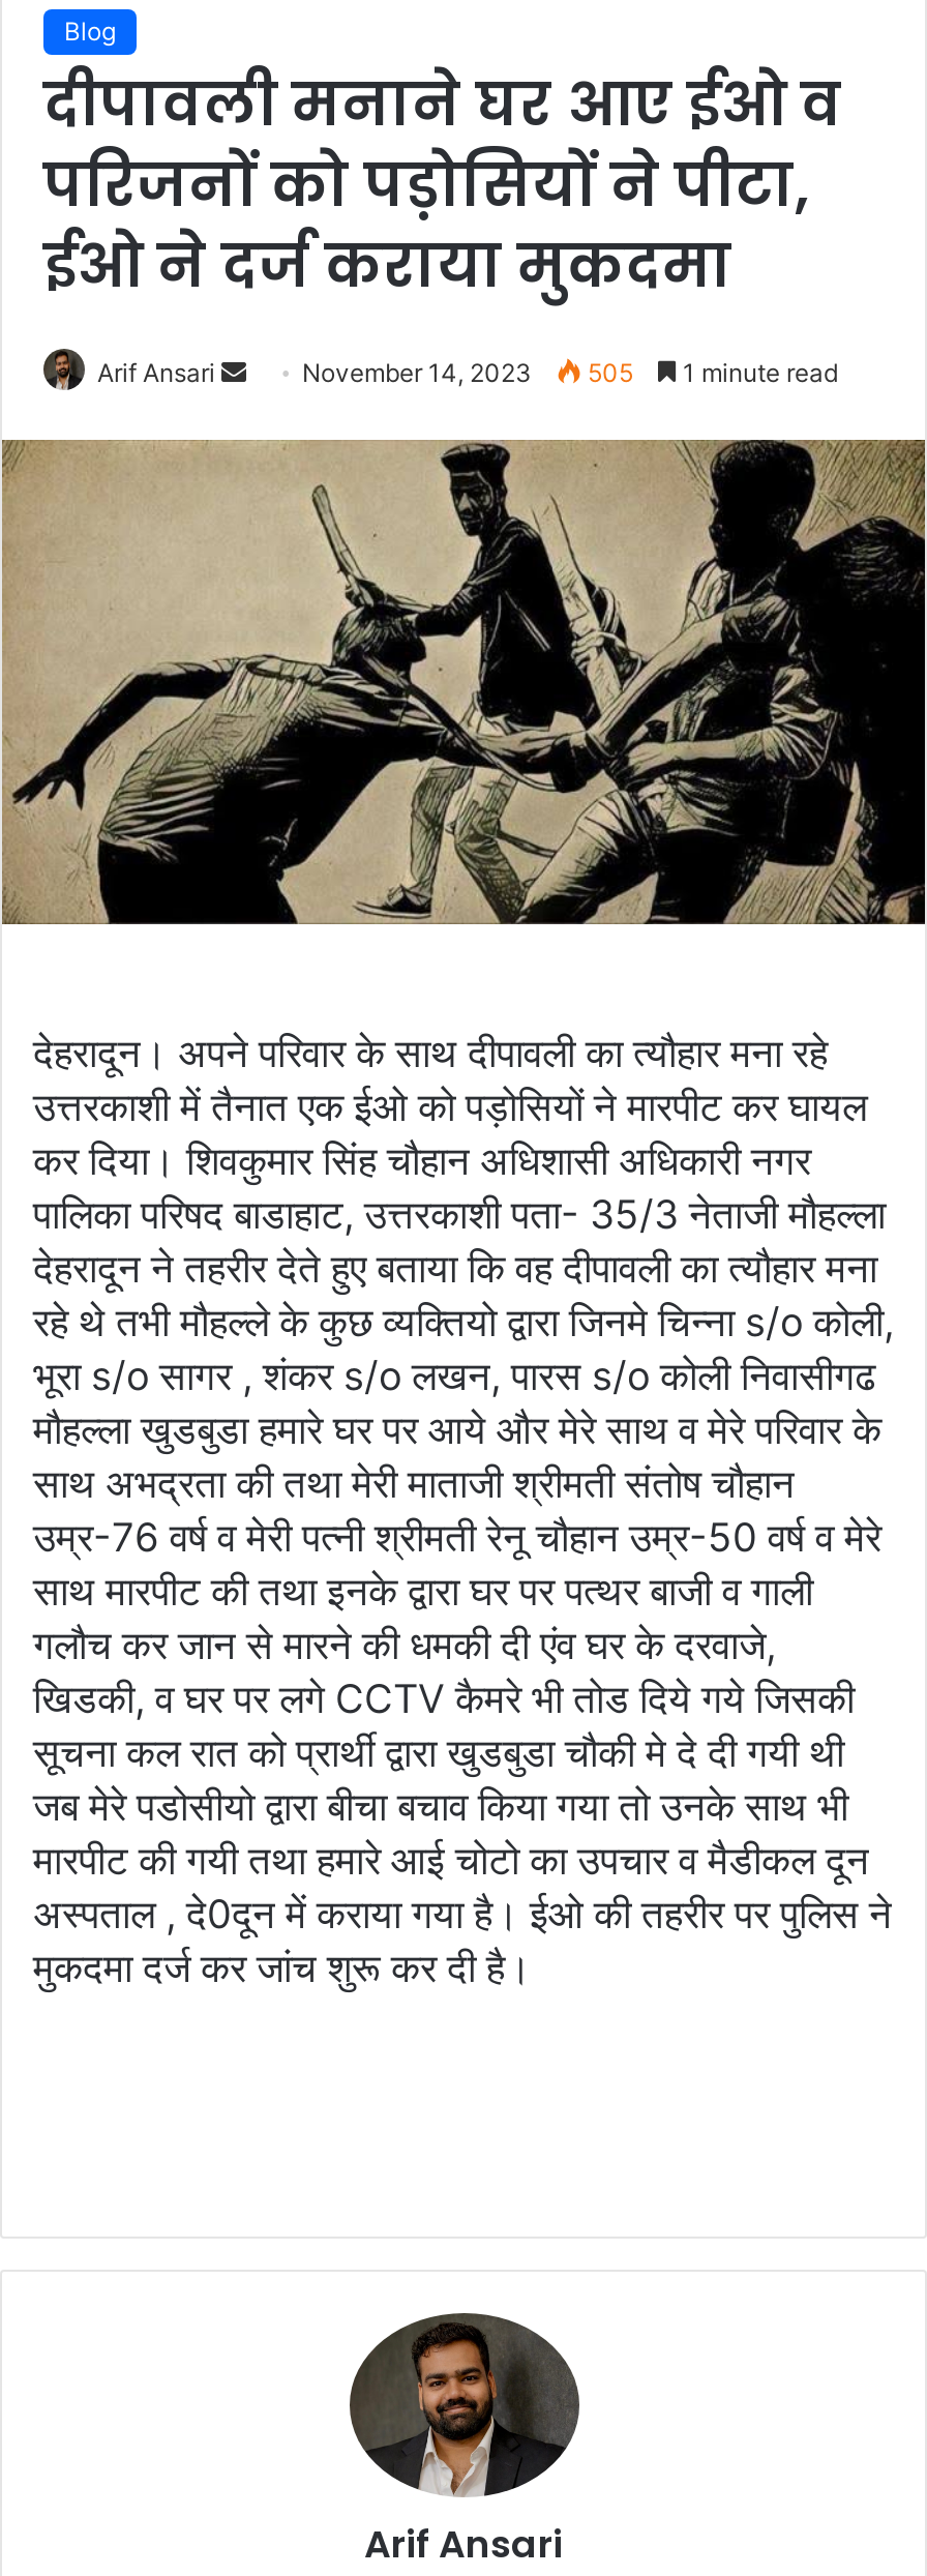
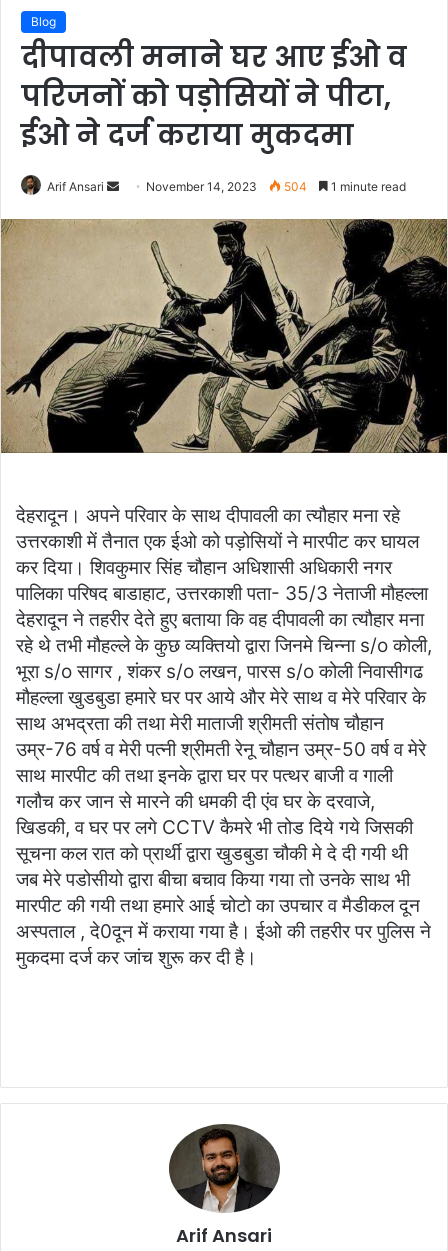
- 505
+ 504
